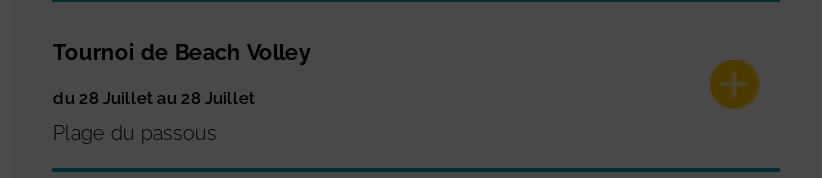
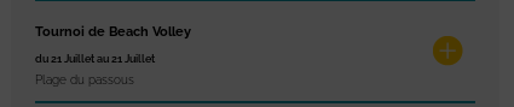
- du 28 Juillet au 28 Juillet
+ du 21 Juillet au 21 Juillet
